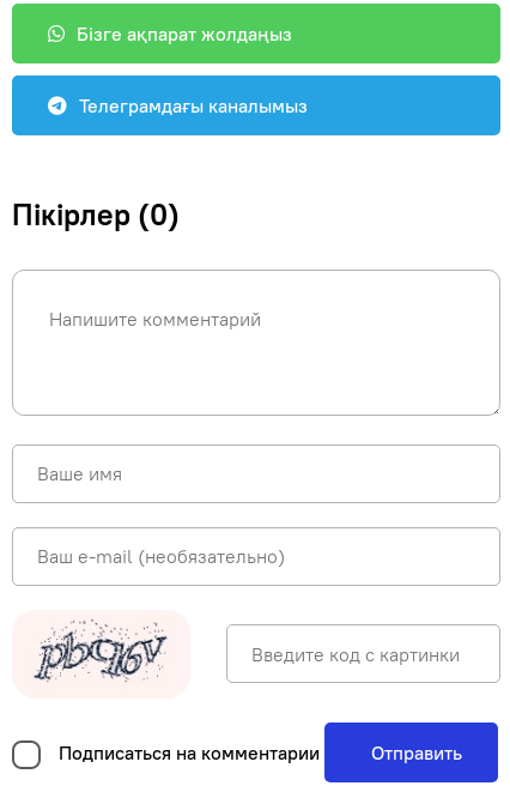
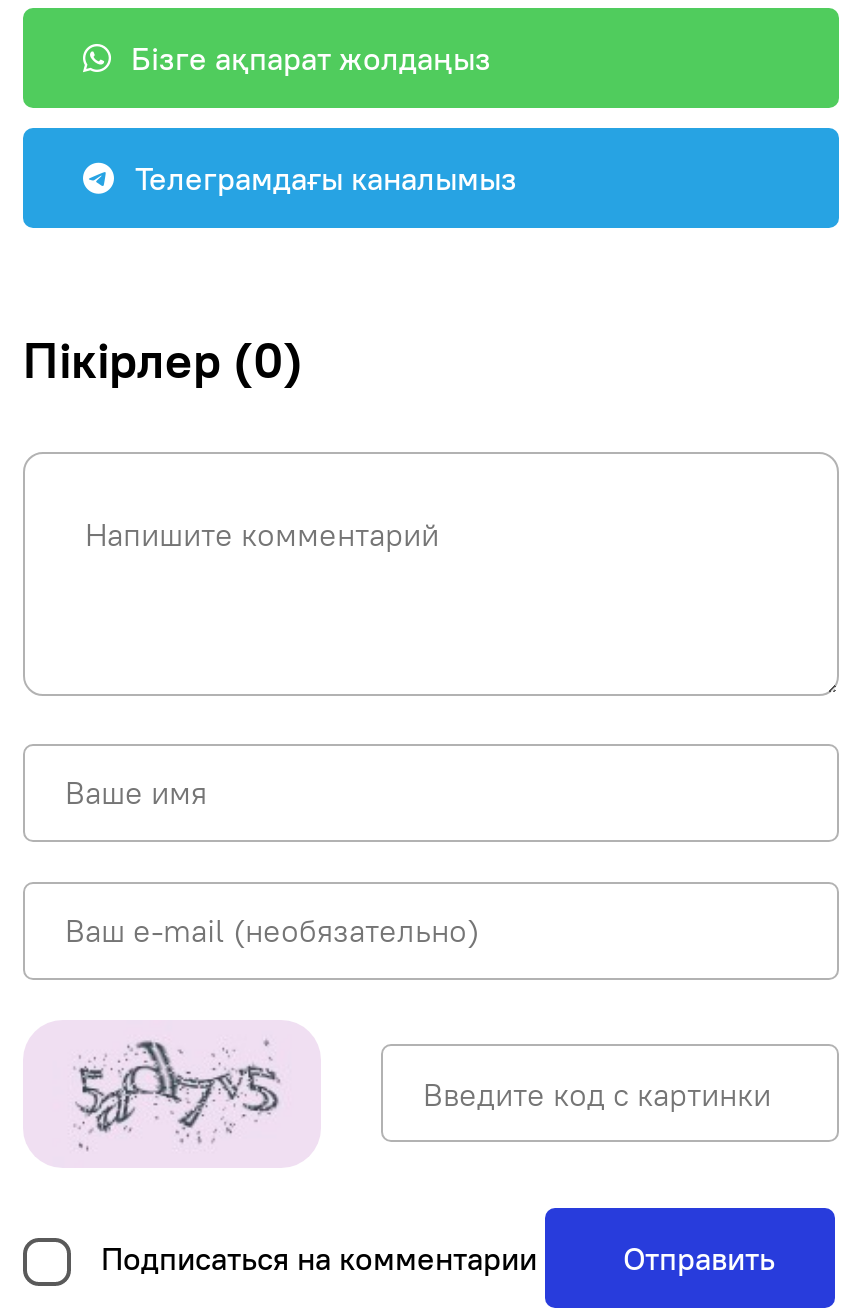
- [image]
+ [image]
